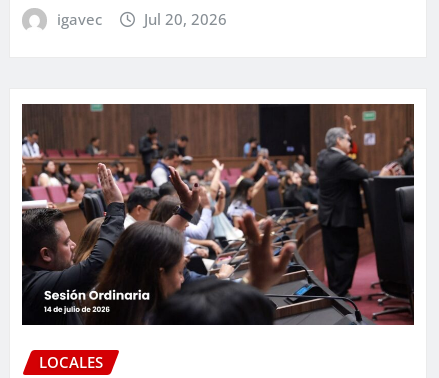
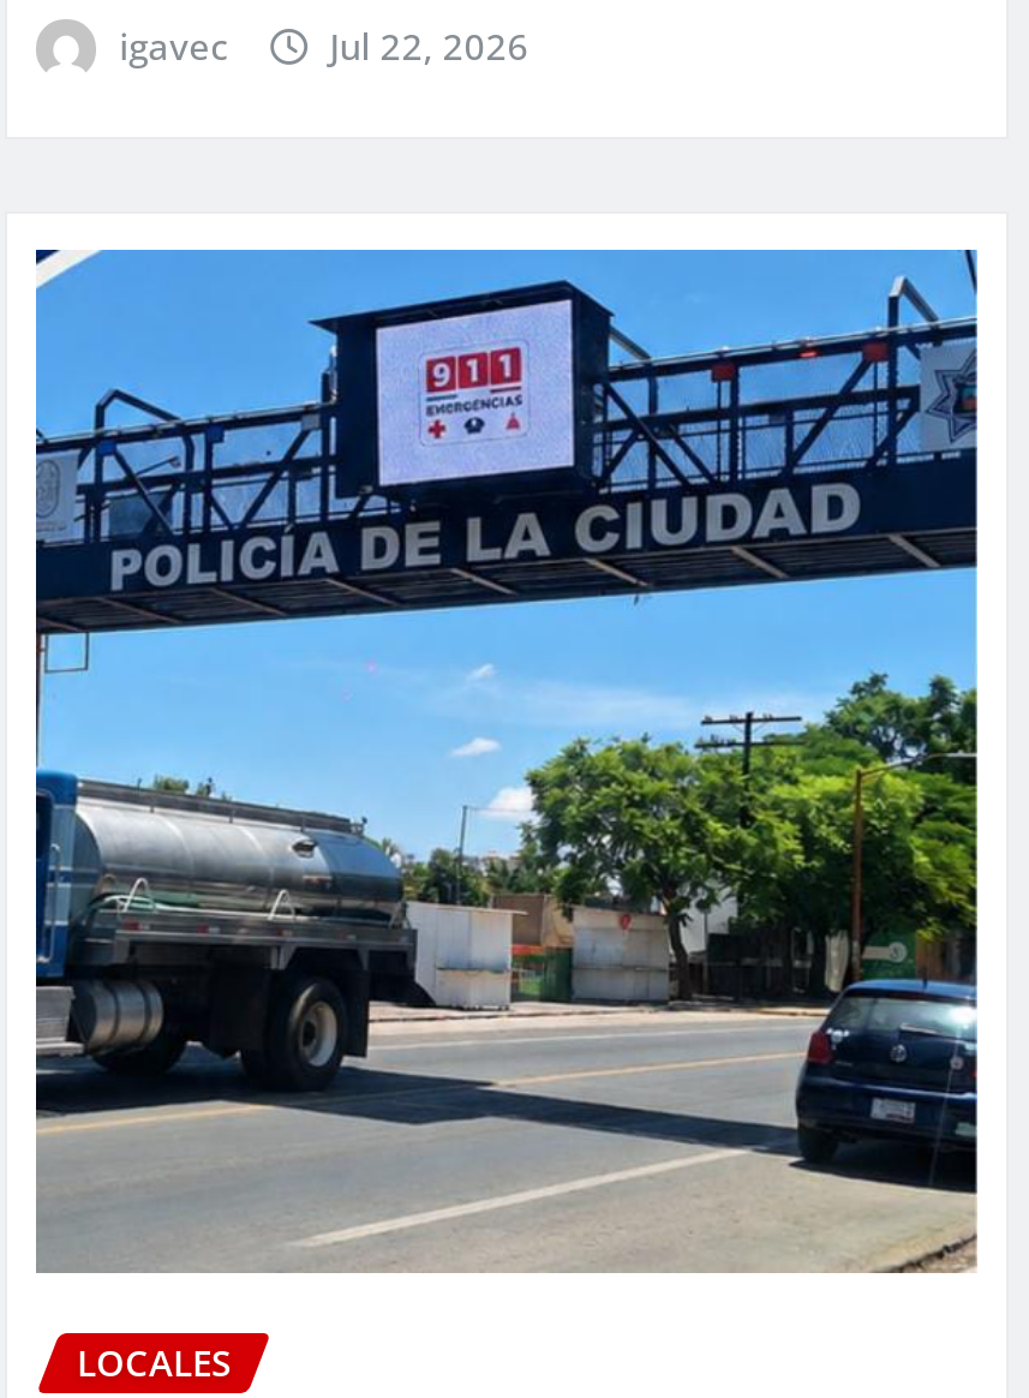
- Jul 20, 2026
+ Jul 22, 2026

- [image]
+ [image]
